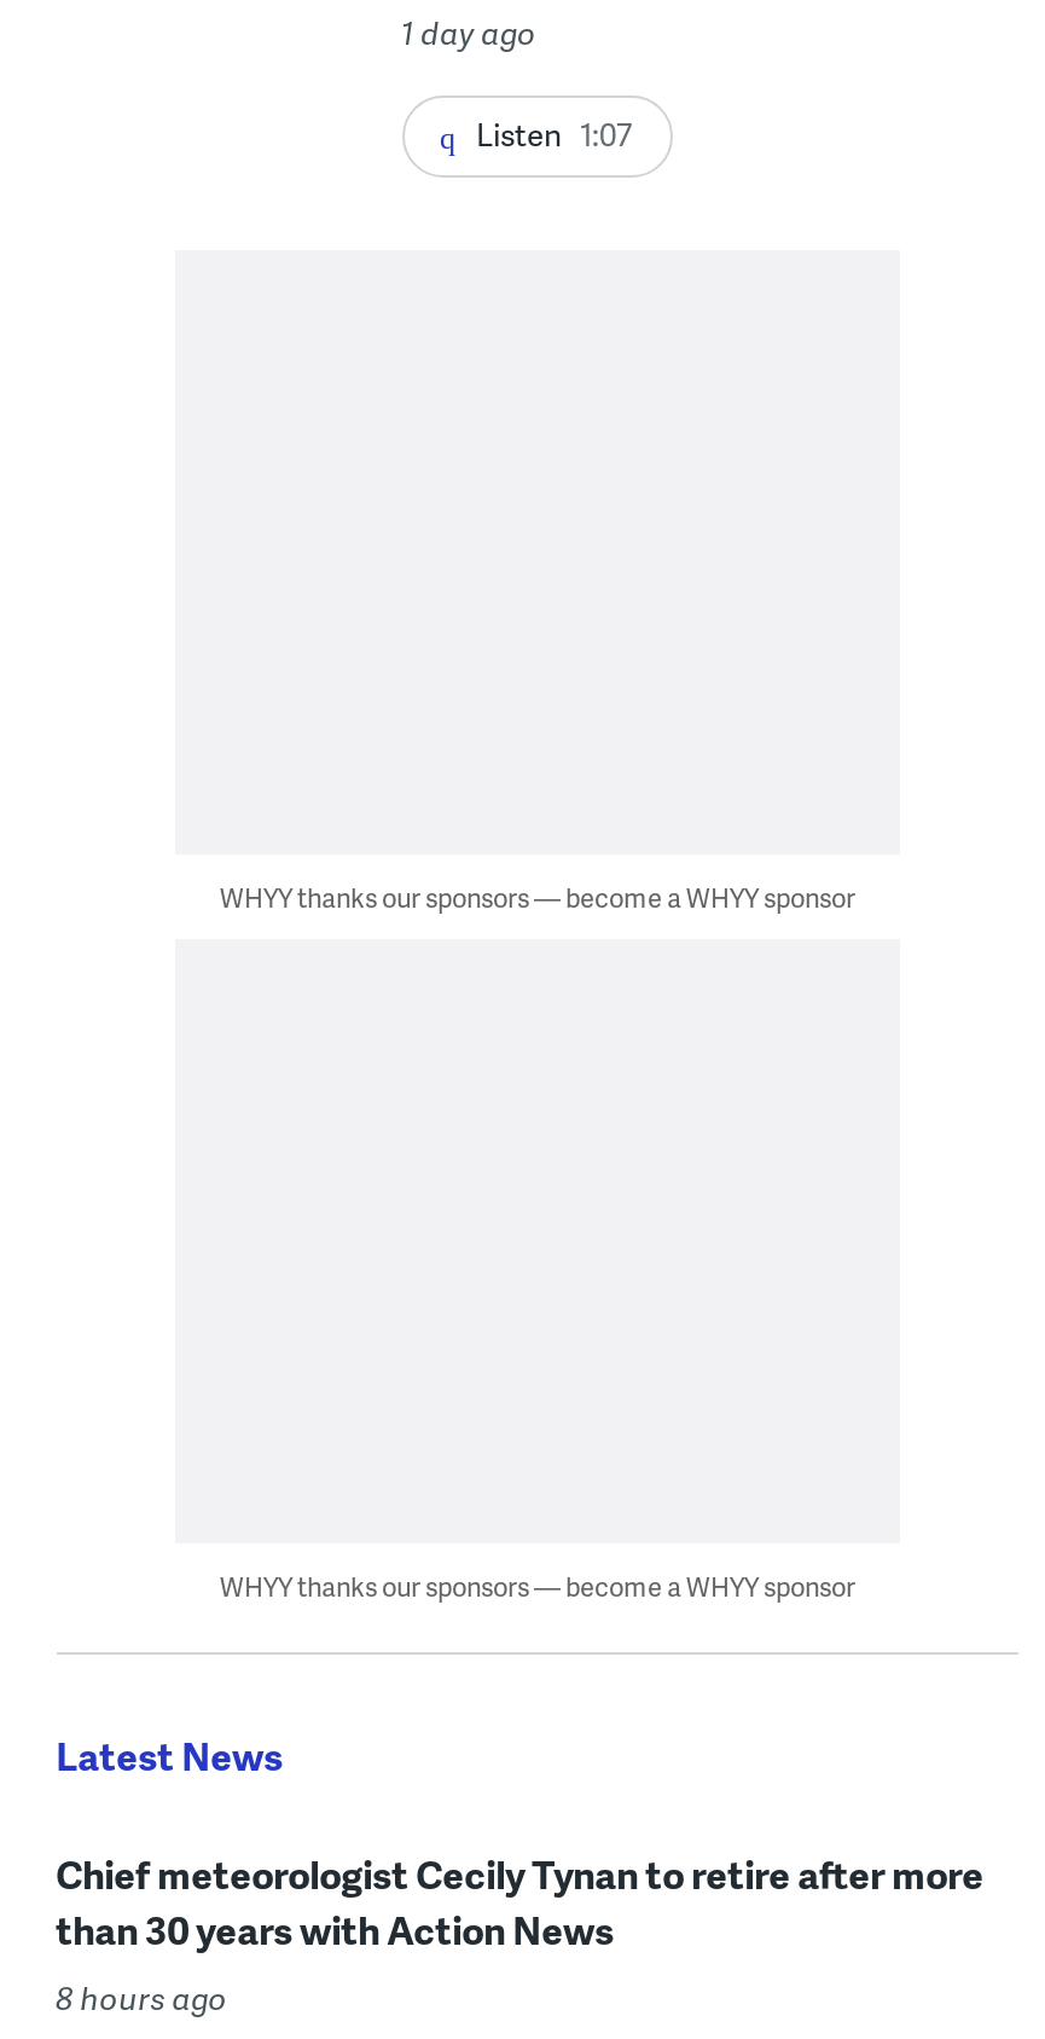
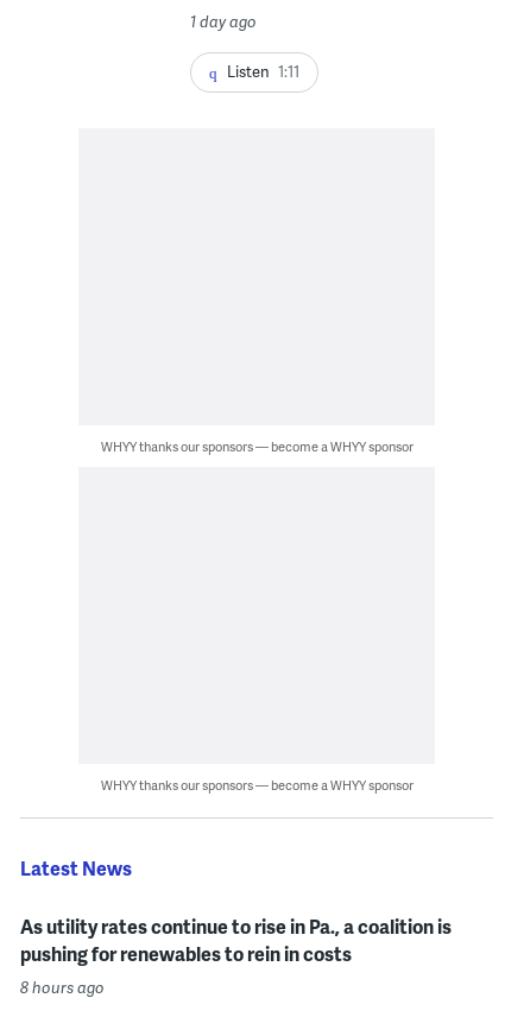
- Listen 1:07
+ Listen 1:11

- Chief meteorologist Cecily Tynan to retire after more
- than 30 years with Action News
+ As utility rates continue to rise in Pa., a coalition is
+ pushing for renewables to rein in costs
